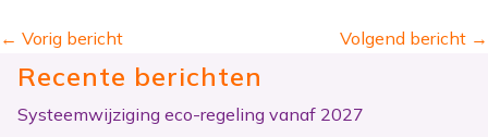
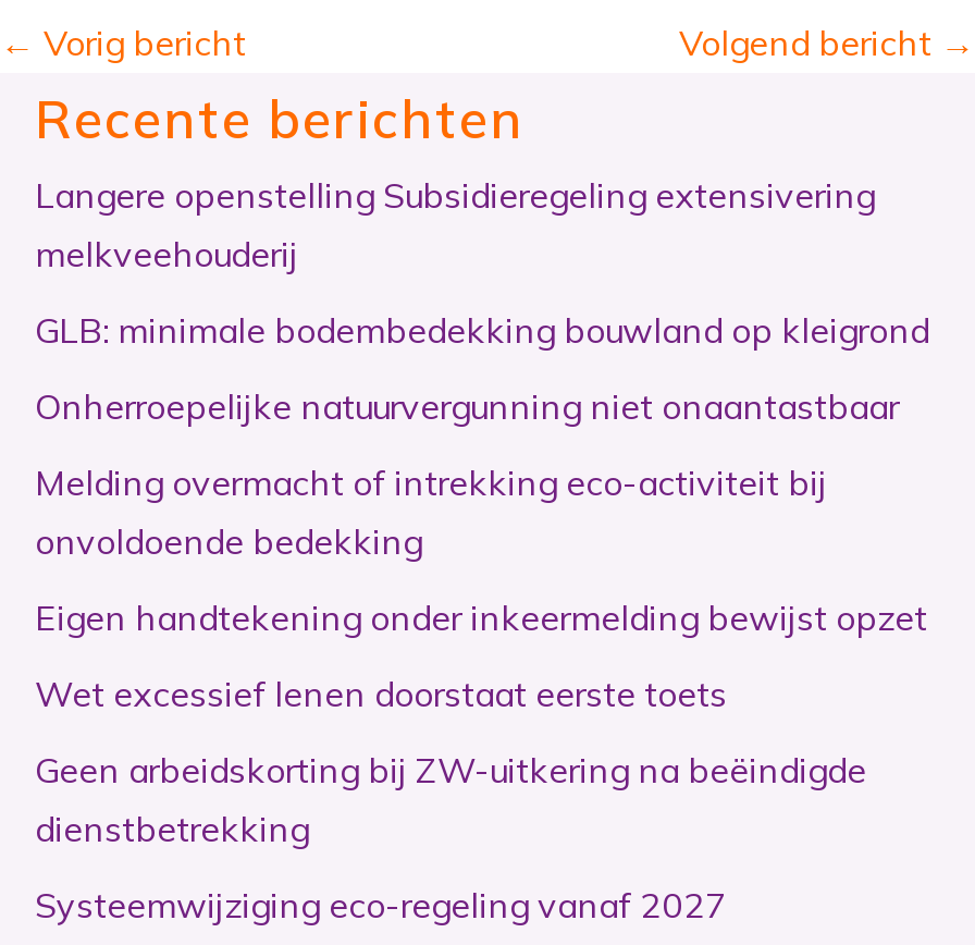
+ Langere openstelling Subsidieregeling extensivering
+ melkveehouderij
+ GLB: minimale bodembedekking bouwland op kleigrond
+ Onherroepelijke natuurvergunning niet onaantastbaar
+ Melding overmacht of intrekking eco-activiteit bij
+ onvoldoende bedekking
+ Eigen handtekening onder inkeermelding bewijst opzet
+ Wet excessief lenen doorstaat eerste toets
+ Geen arbeidskorting bij ZW-uitkering na beëindigde
+ dienstbetrekking
